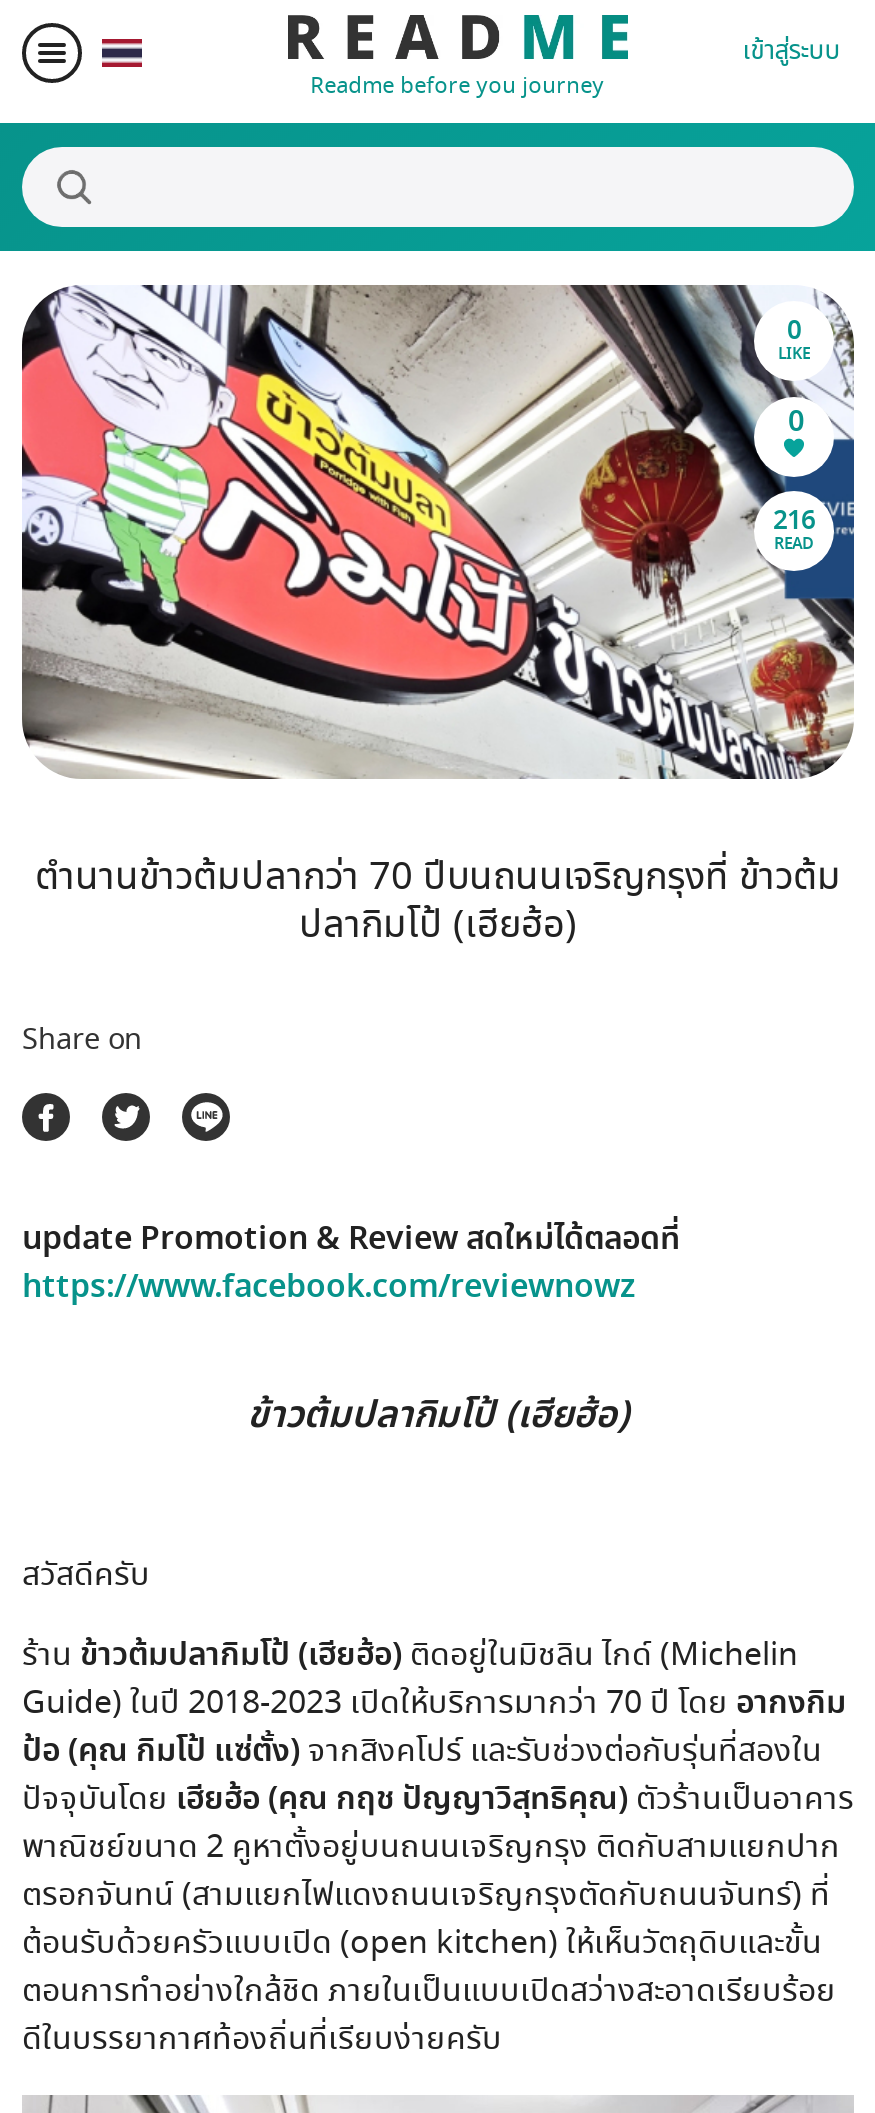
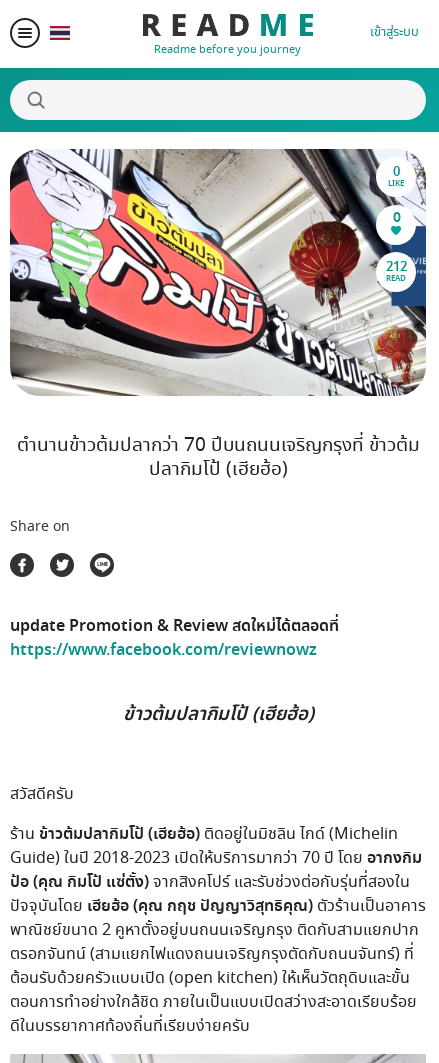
- 216
+ 212
